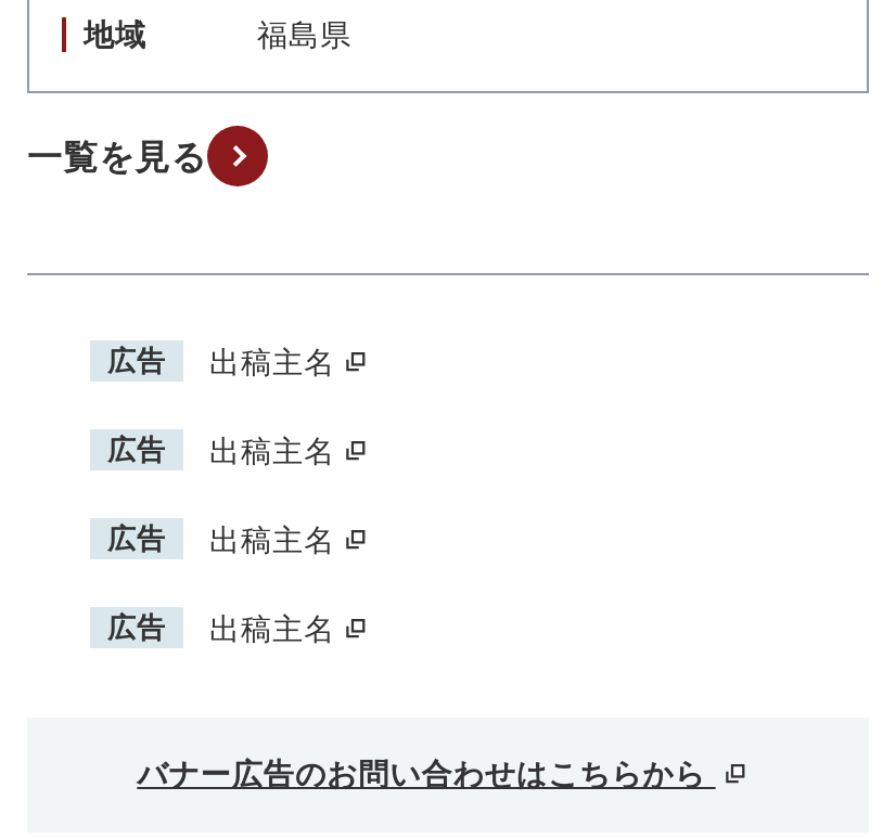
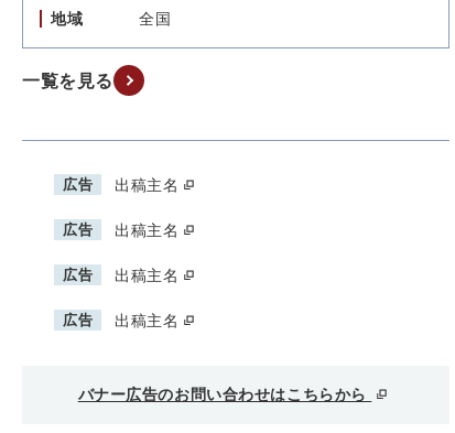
- 福島県
+ 全国
